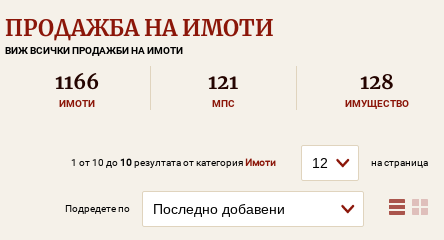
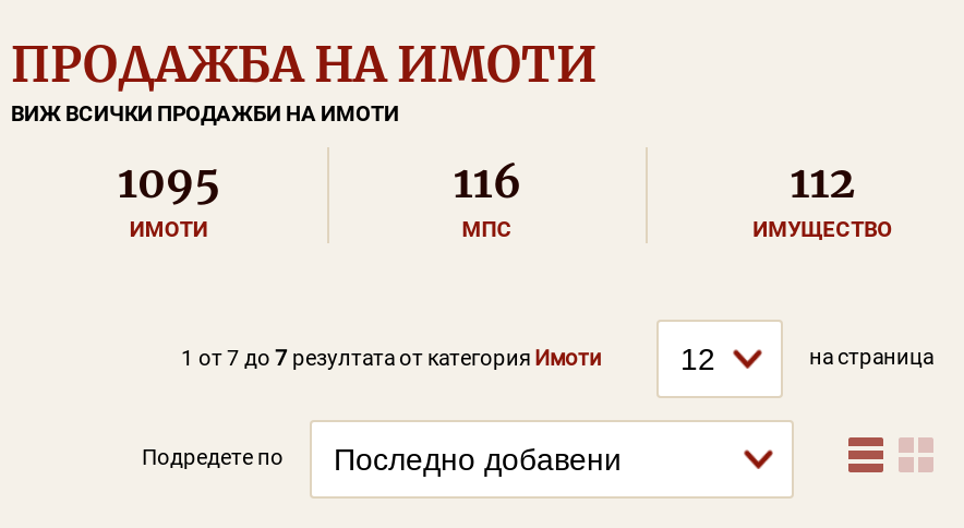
- 1166
+ 1095

- 121
+ 116

- 128
+ 112

- 1 от 10 до 10 резултата от категория Имоти
+ 1 от 7 до 7 резултата от категория Имоти
